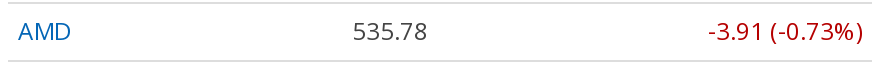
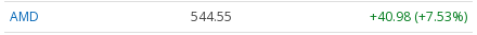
- 535.78
+ 544.55

- -3.91 (-0.73%)
+ +40.98 (+7.53%)
